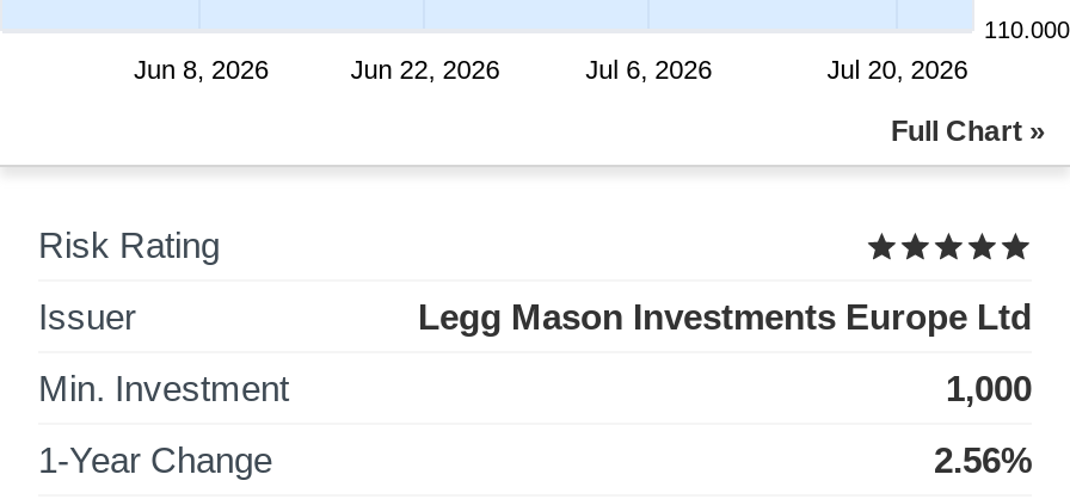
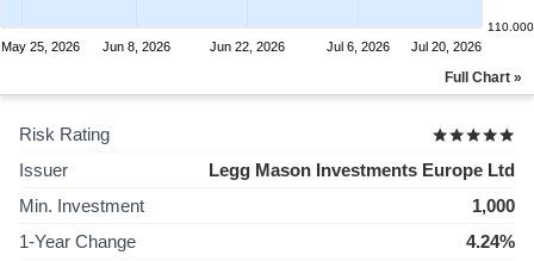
+ May 25, 2026

- 2.56%
+ 4.24%
